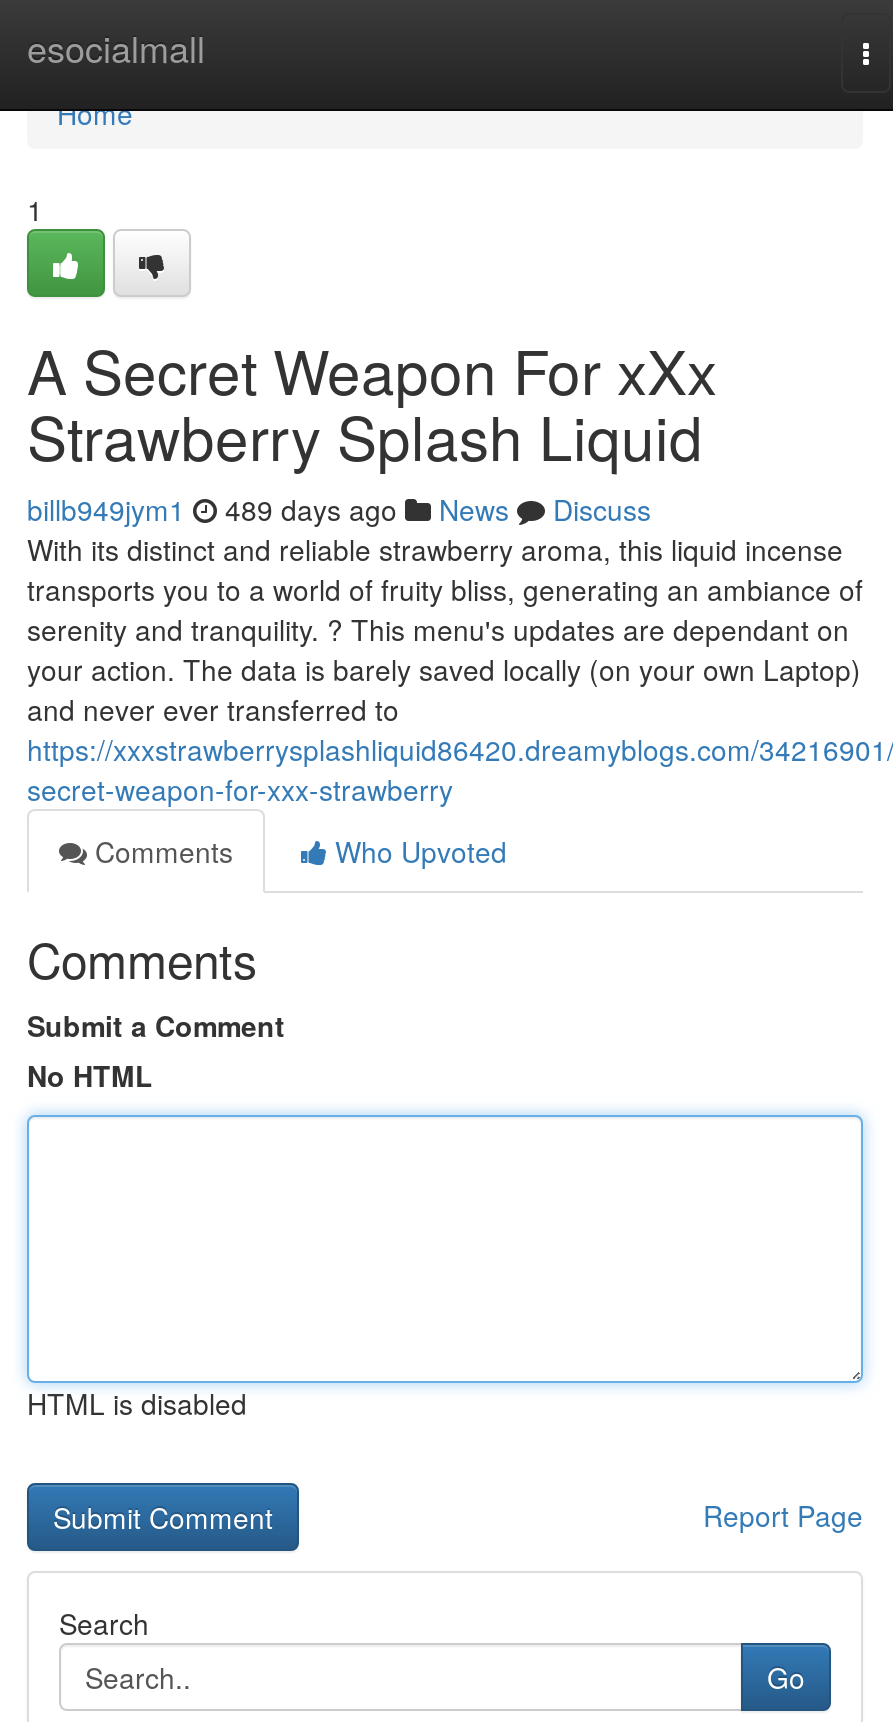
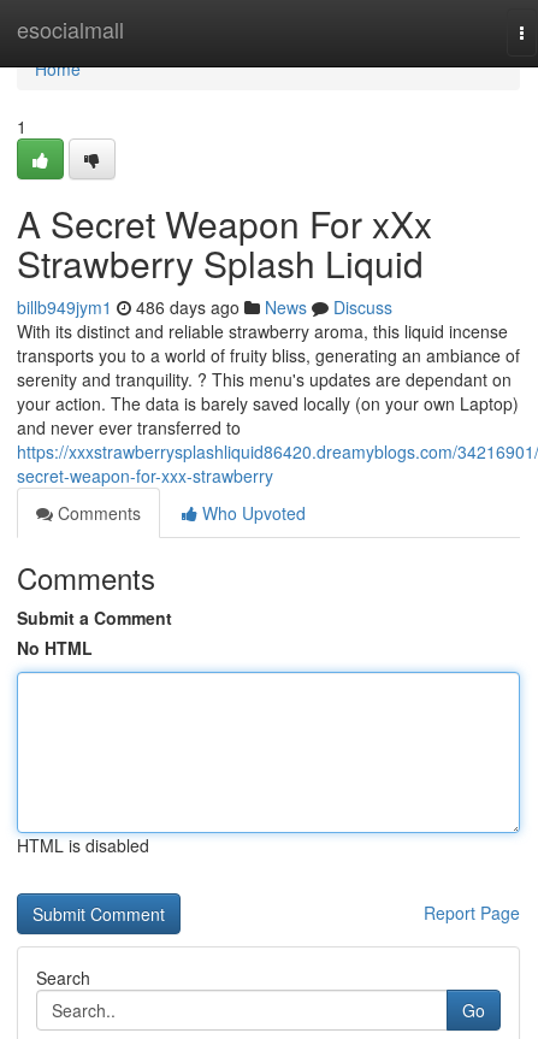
- billb949jym1 489 days ago News Discuss
+ billb949jym1 486 days ago News Discuss
